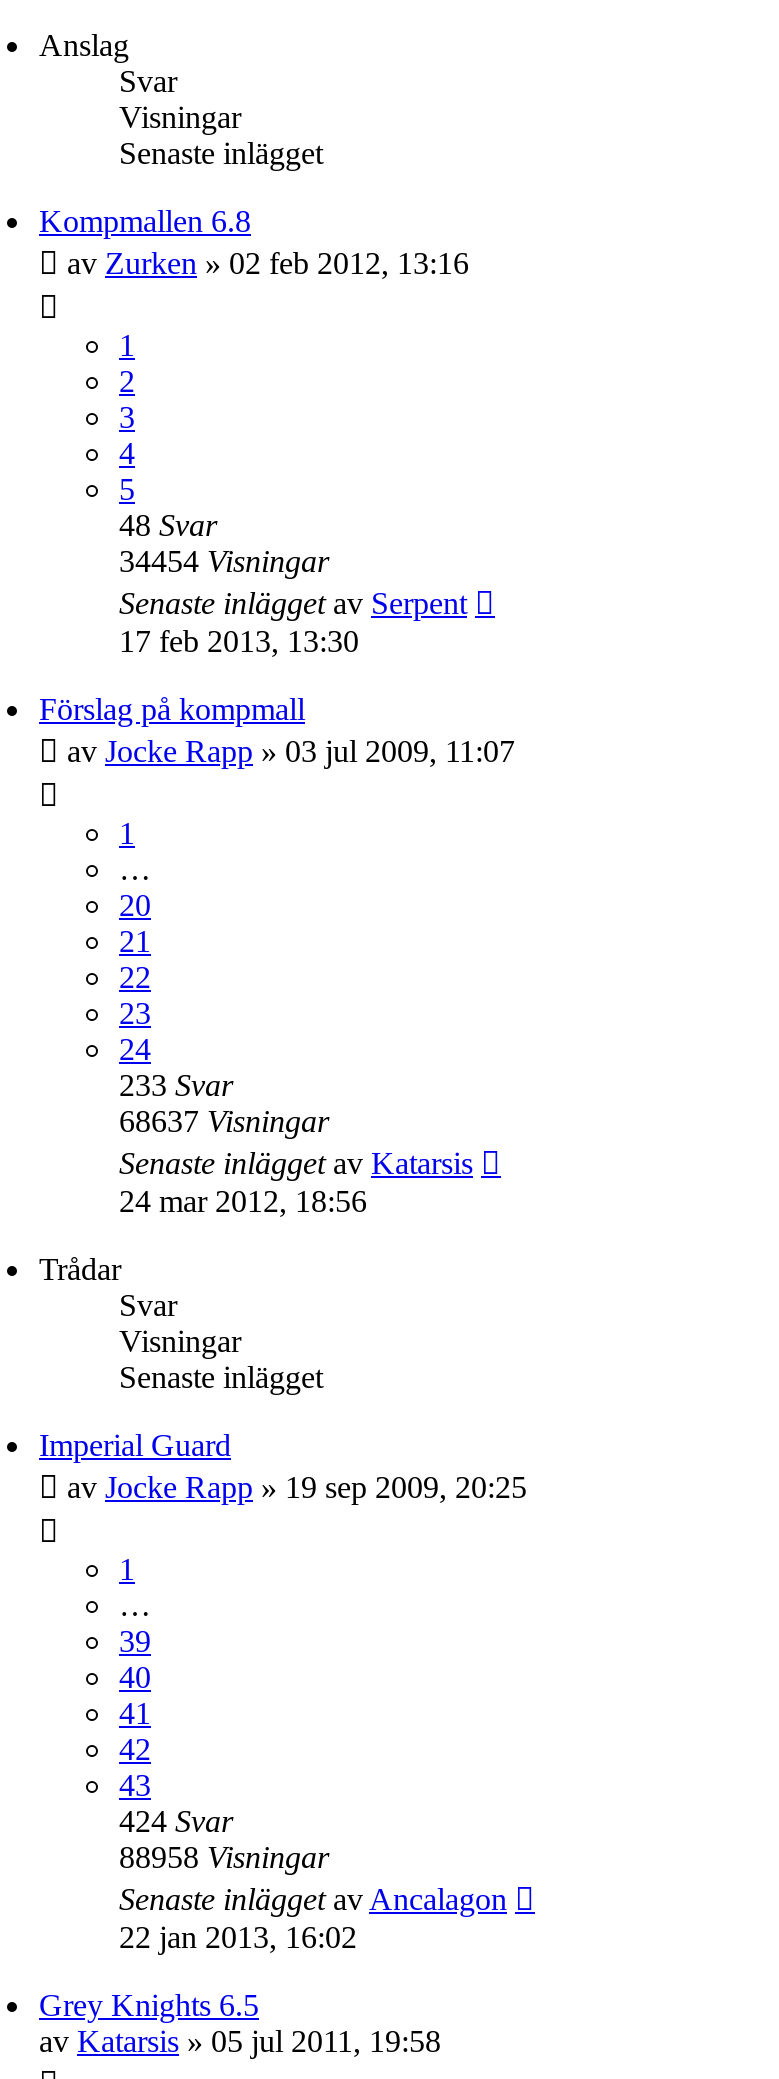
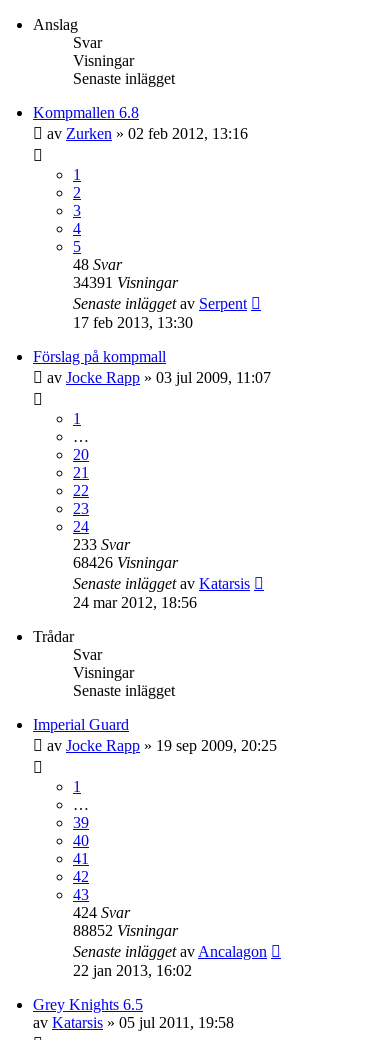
- 34454 Visningar
+ 34391 Visningar

- 68637 Visningar
+ 68426 Visningar

- 88958 Visningar
+ 88852 Visningar
